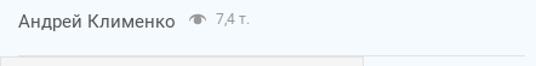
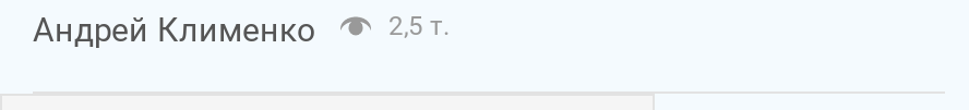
- 7,4 т.
+ 2,5 т.
